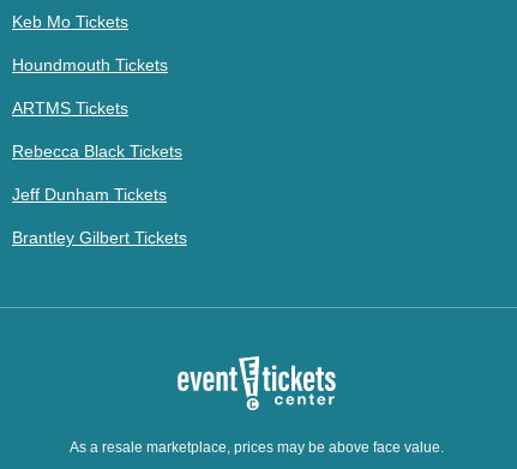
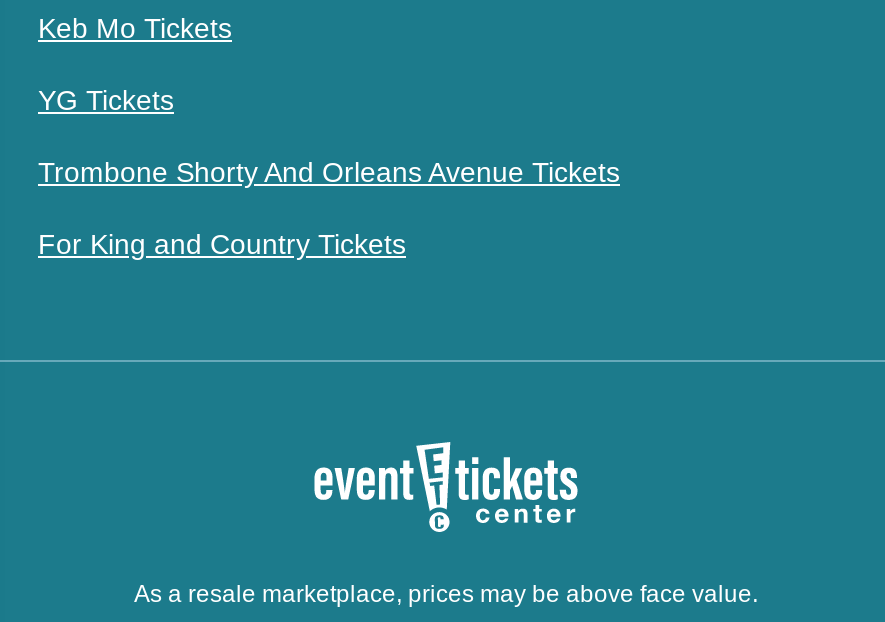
- Houndmouth Tickets
- ARTMS Tickets
- Rebecca Black Tickets
- Jeff Dunham Tickets
- Brantley Gilbert Tickets
+ YG Tickets
+ Trombone Shorty And Orleans Avenue Tickets
+ For King and Country Tickets
